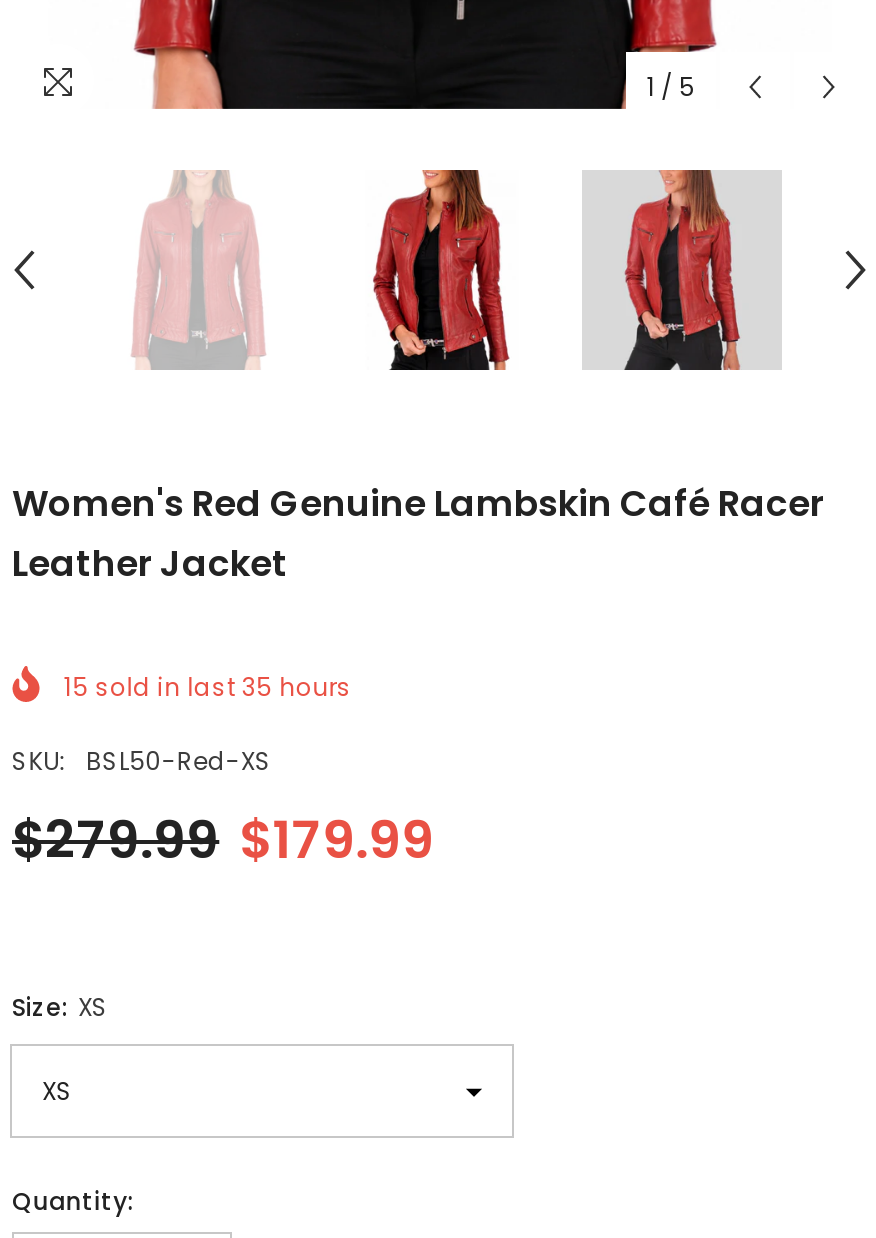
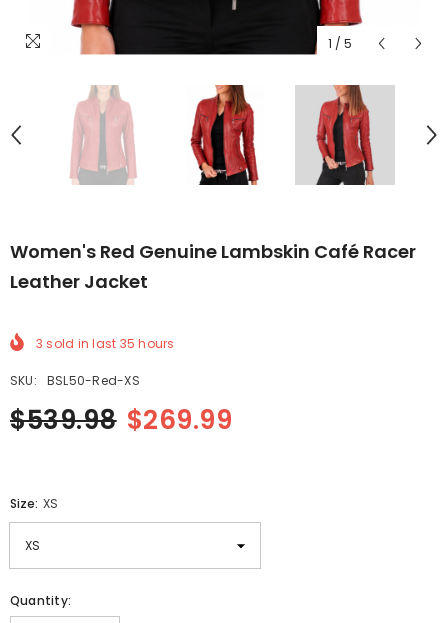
- 15 sold in last 35 hours
+ 3 sold in last 35 hours

- $279.99 $179.99
+ $539.98 $269.99
